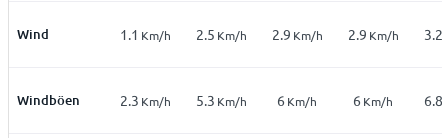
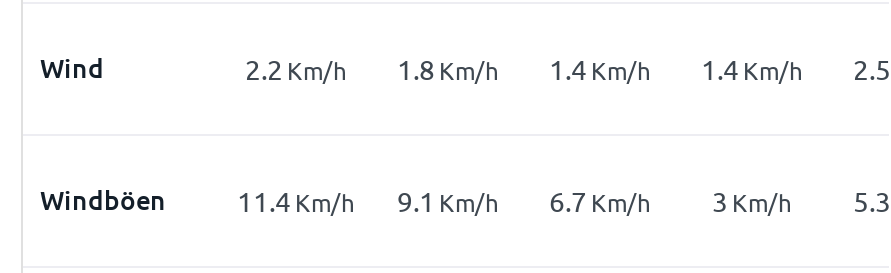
- 1.1 Km/h
+ 2.2 Km/h

- 2.5 Km/h
+ 1.8 Km/h

- 2.9 Km/h
+ 1.4 Km/h

- 2.9 Km/h
+ 1.4 Km/h

- 3.2
+ 2.5

- 2.3 Km/h
+ 11.4 Km/h

- 5.3 Km/h
+ 9.1 Km/h

- 6 Km/h
+ 6.7 Km/h

- 6 Km/h
+ 3 Km/h

- 6.8
+ 5.3
